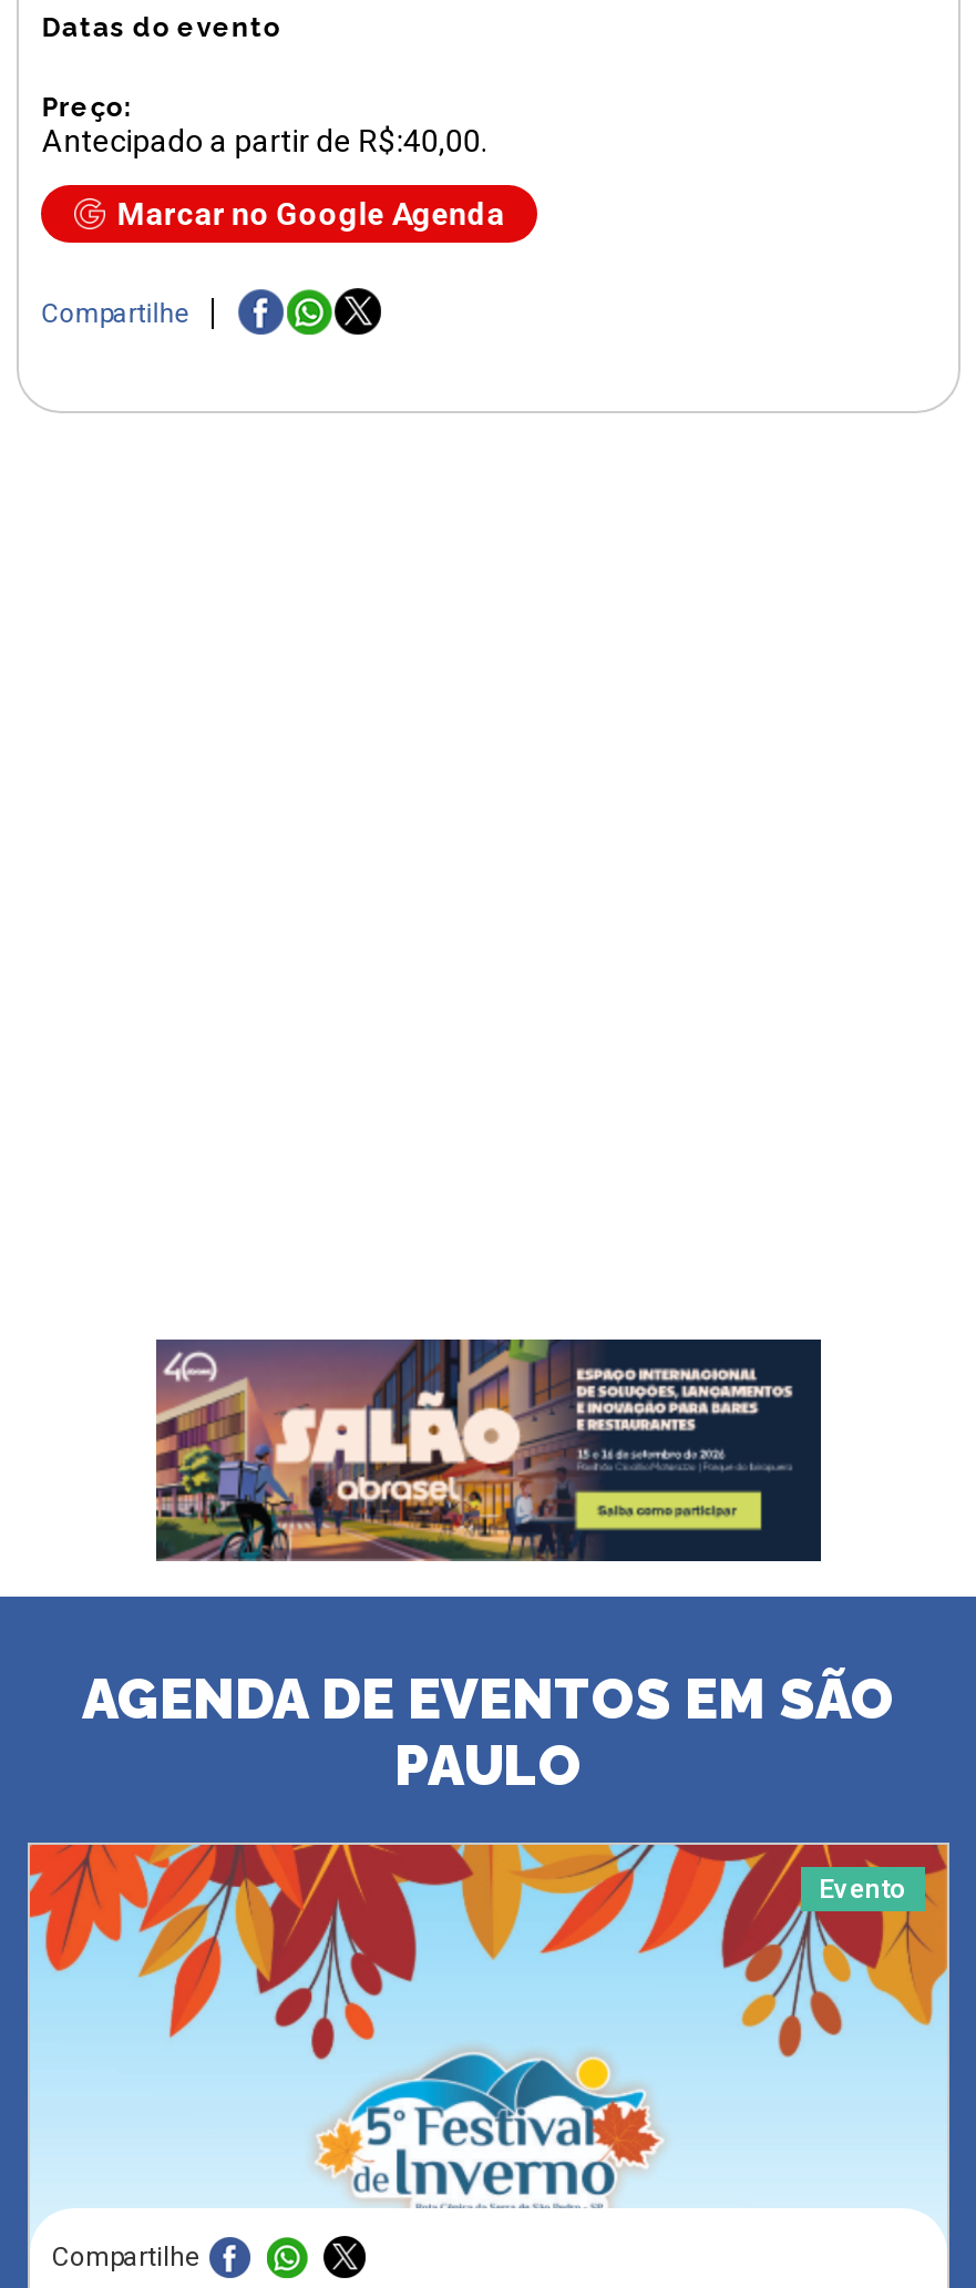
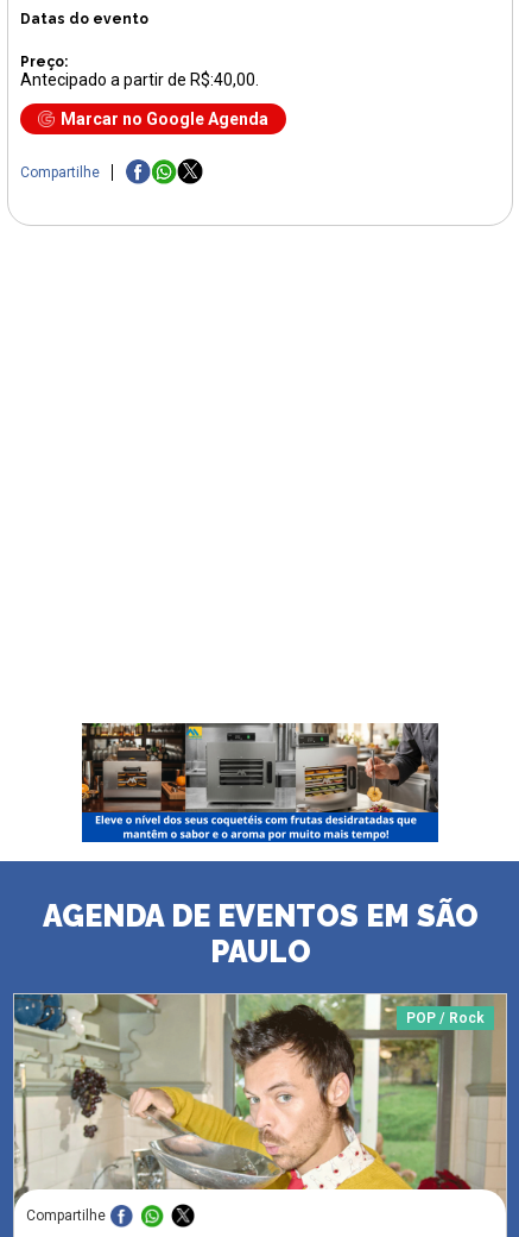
- [image]
+ [image]

- [image]
- Evento
+ [image]
+ POP / Rock
